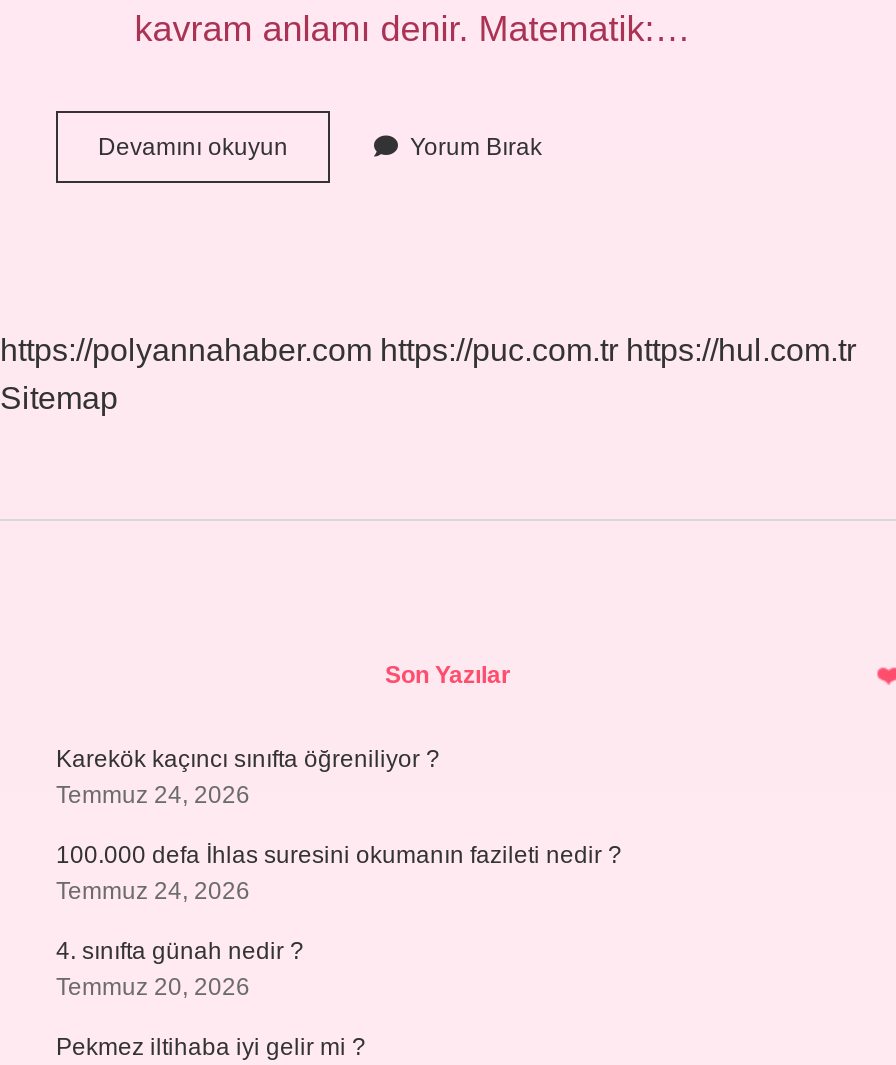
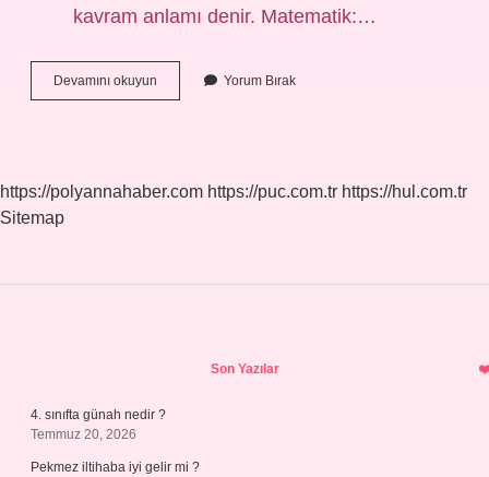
- Karekök kaçıncı sınıfta öğreniliyor ?
- Temmuz 24, 2026
- 100.000 defa İhlas suresini okumanın fazileti nedir ?
- Temmuz 24, 2026
